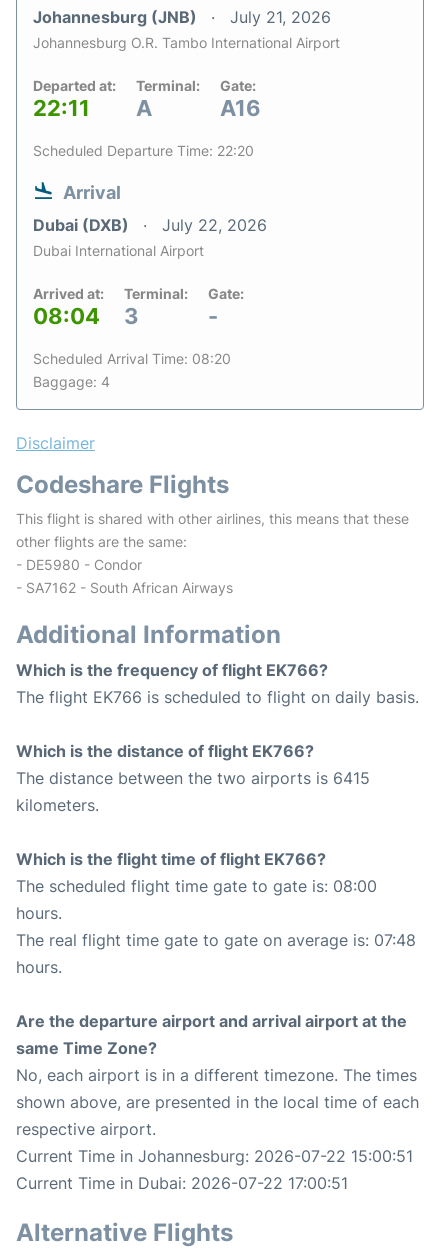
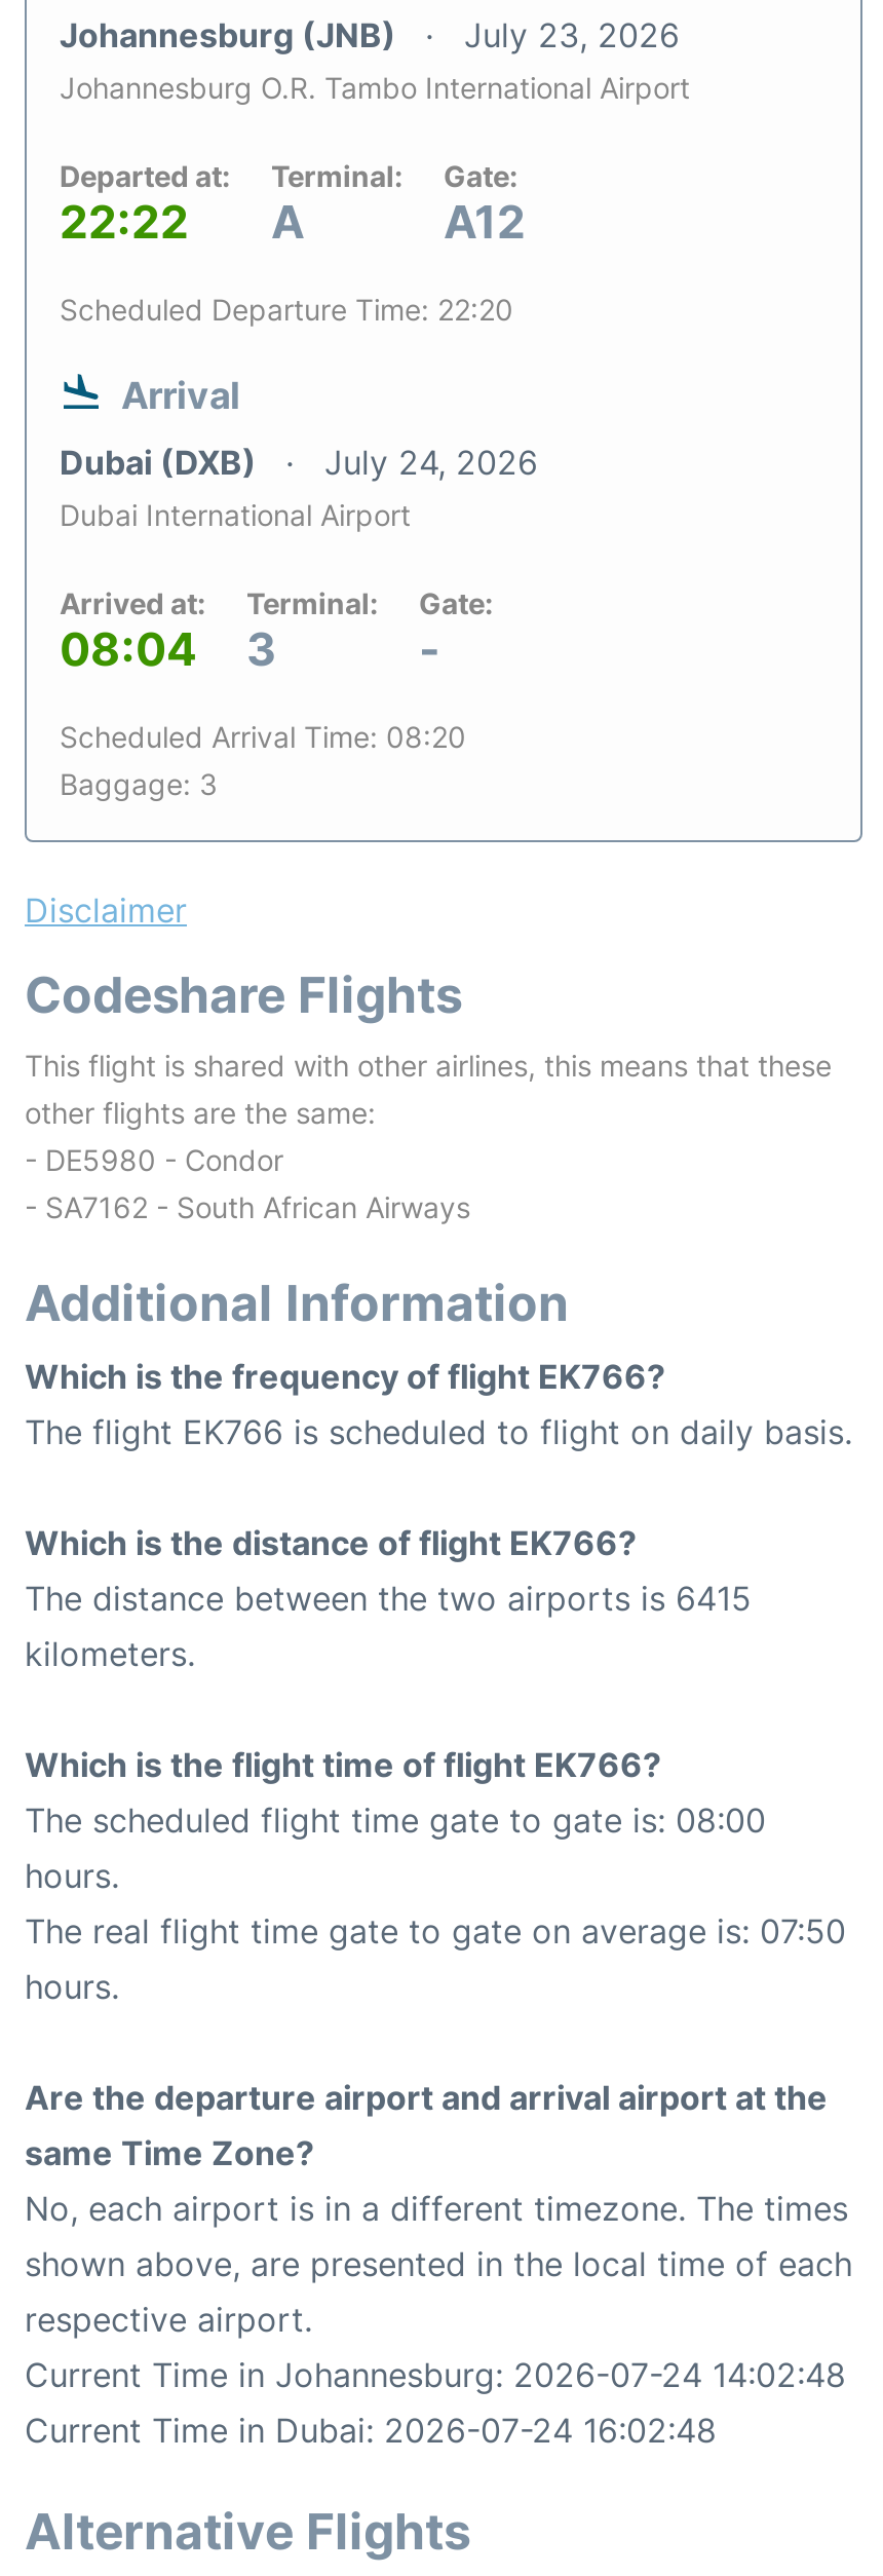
- Johannesburg (JNB) July 21, 2026
+ Johannesburg (JNB) July 23, 2026

- 22:11 A
+ 22:22 A

- A16
+ A12

- Dubai (DXB) July 22, 2026
+ Dubai (DXB) July 24, 2026

- Baggage: 4
+ Baggage: 3

- The real flight time gate to gate on average is: 07:48
+ The real flight time gate to gate on average is: 07:50

- Current Time in Johannesburg: 2026-07-22 15:00:51
+ Current Time in Johannesburg: 2026-07-24 14:02:48

- Current Time in Dubai: 2026-07-22 17:00:51
+ Current Time in Dubai: 2026-07-24 16:02:48
